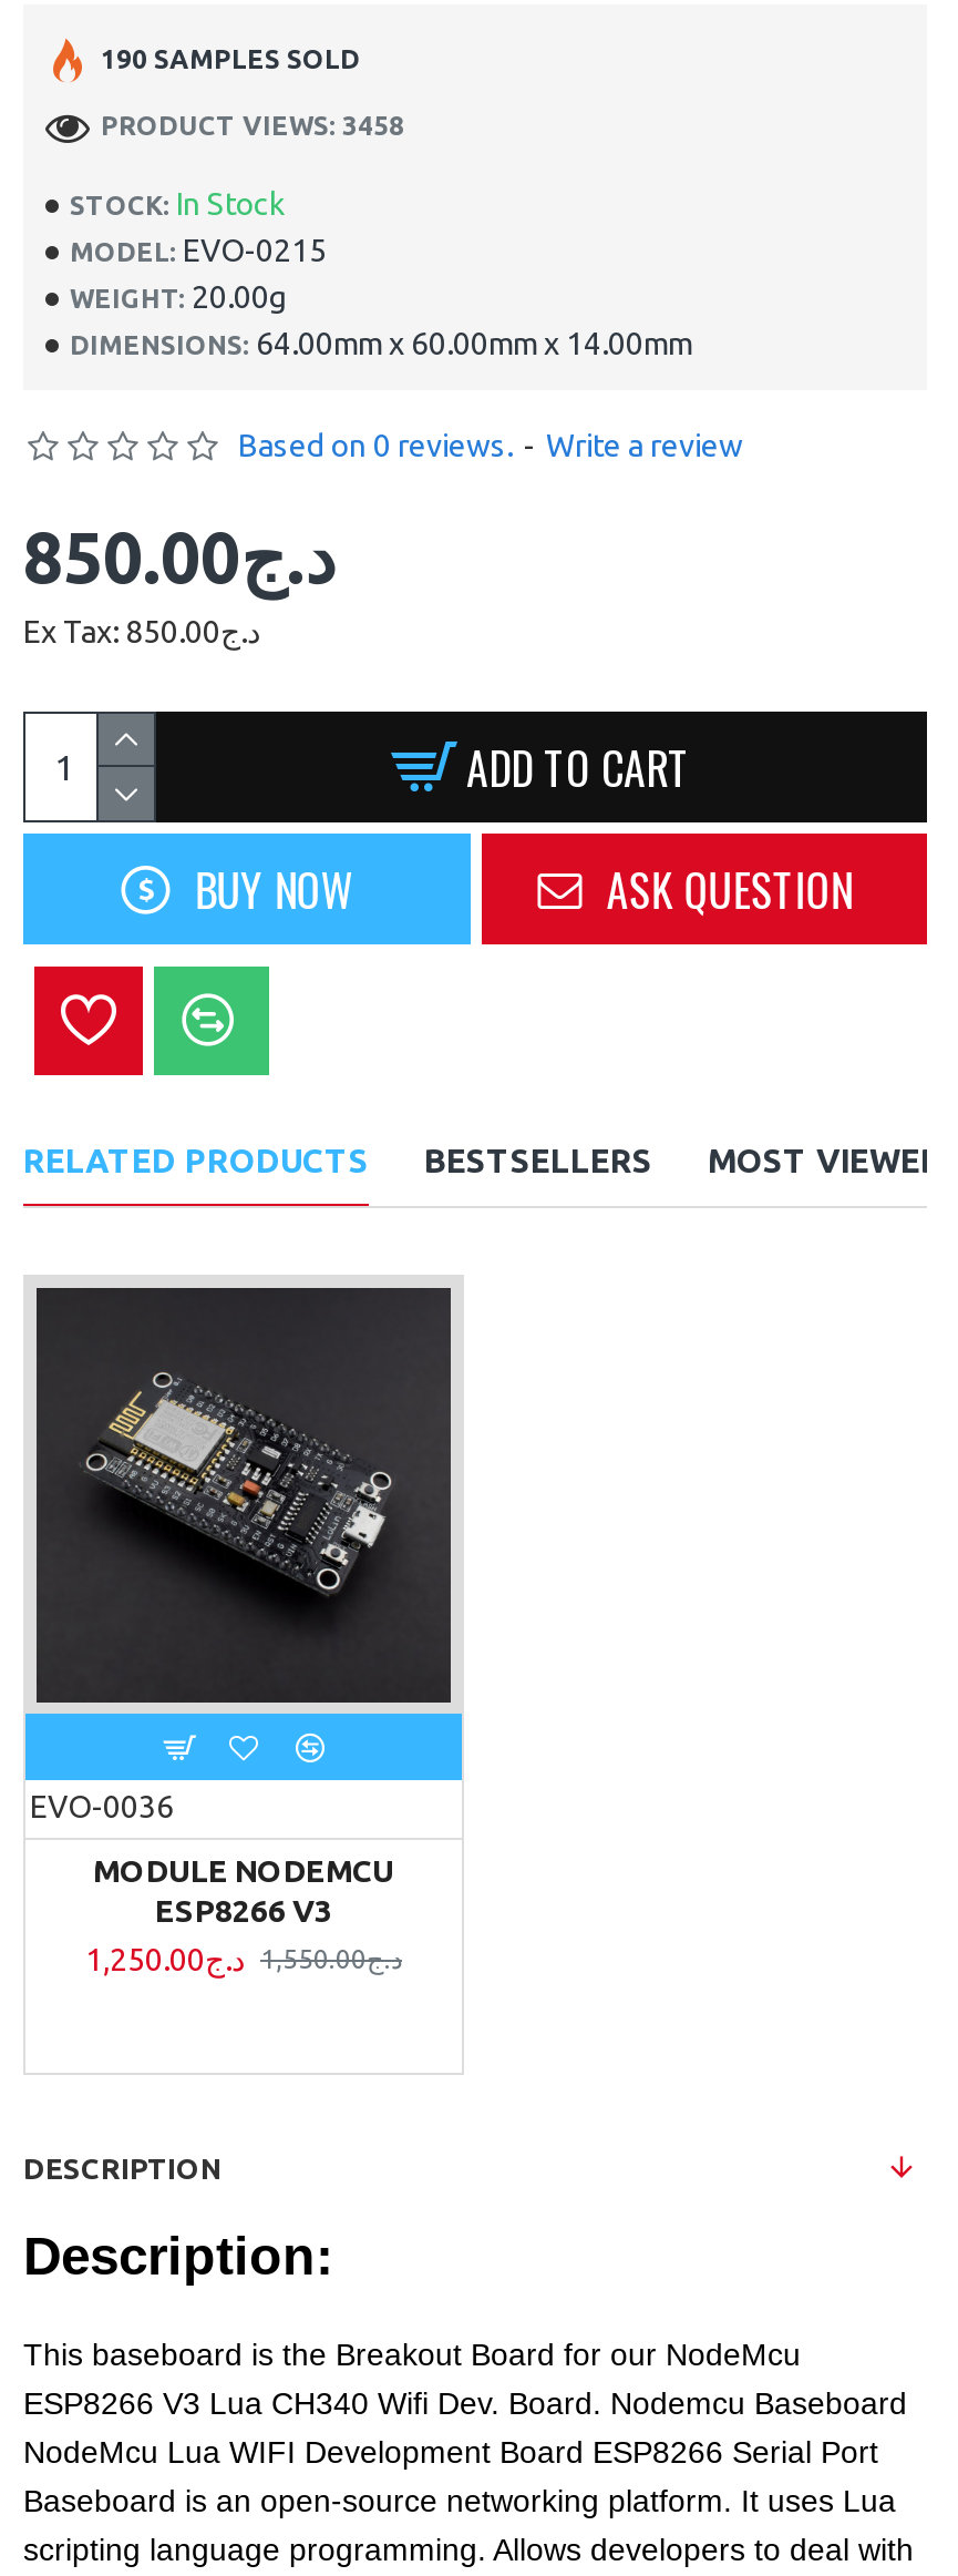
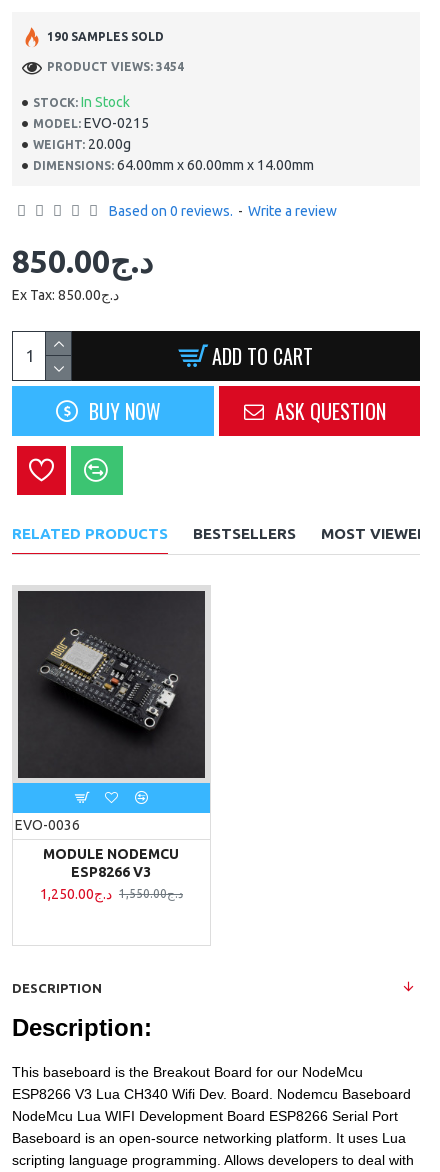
- PRODUCT VIEWS: 3458
+ PRODUCT VIEWS: 3454
